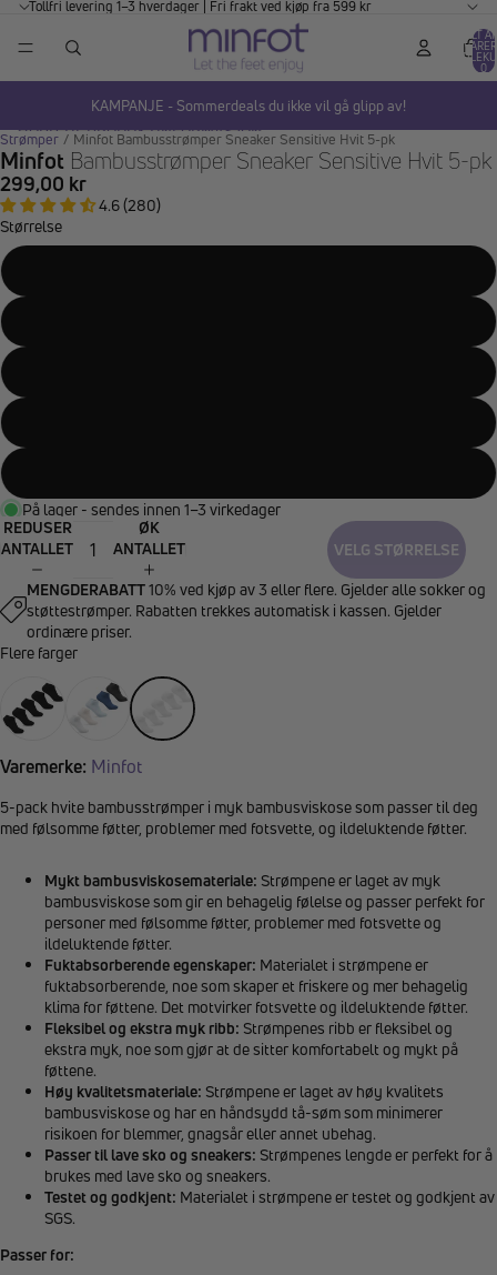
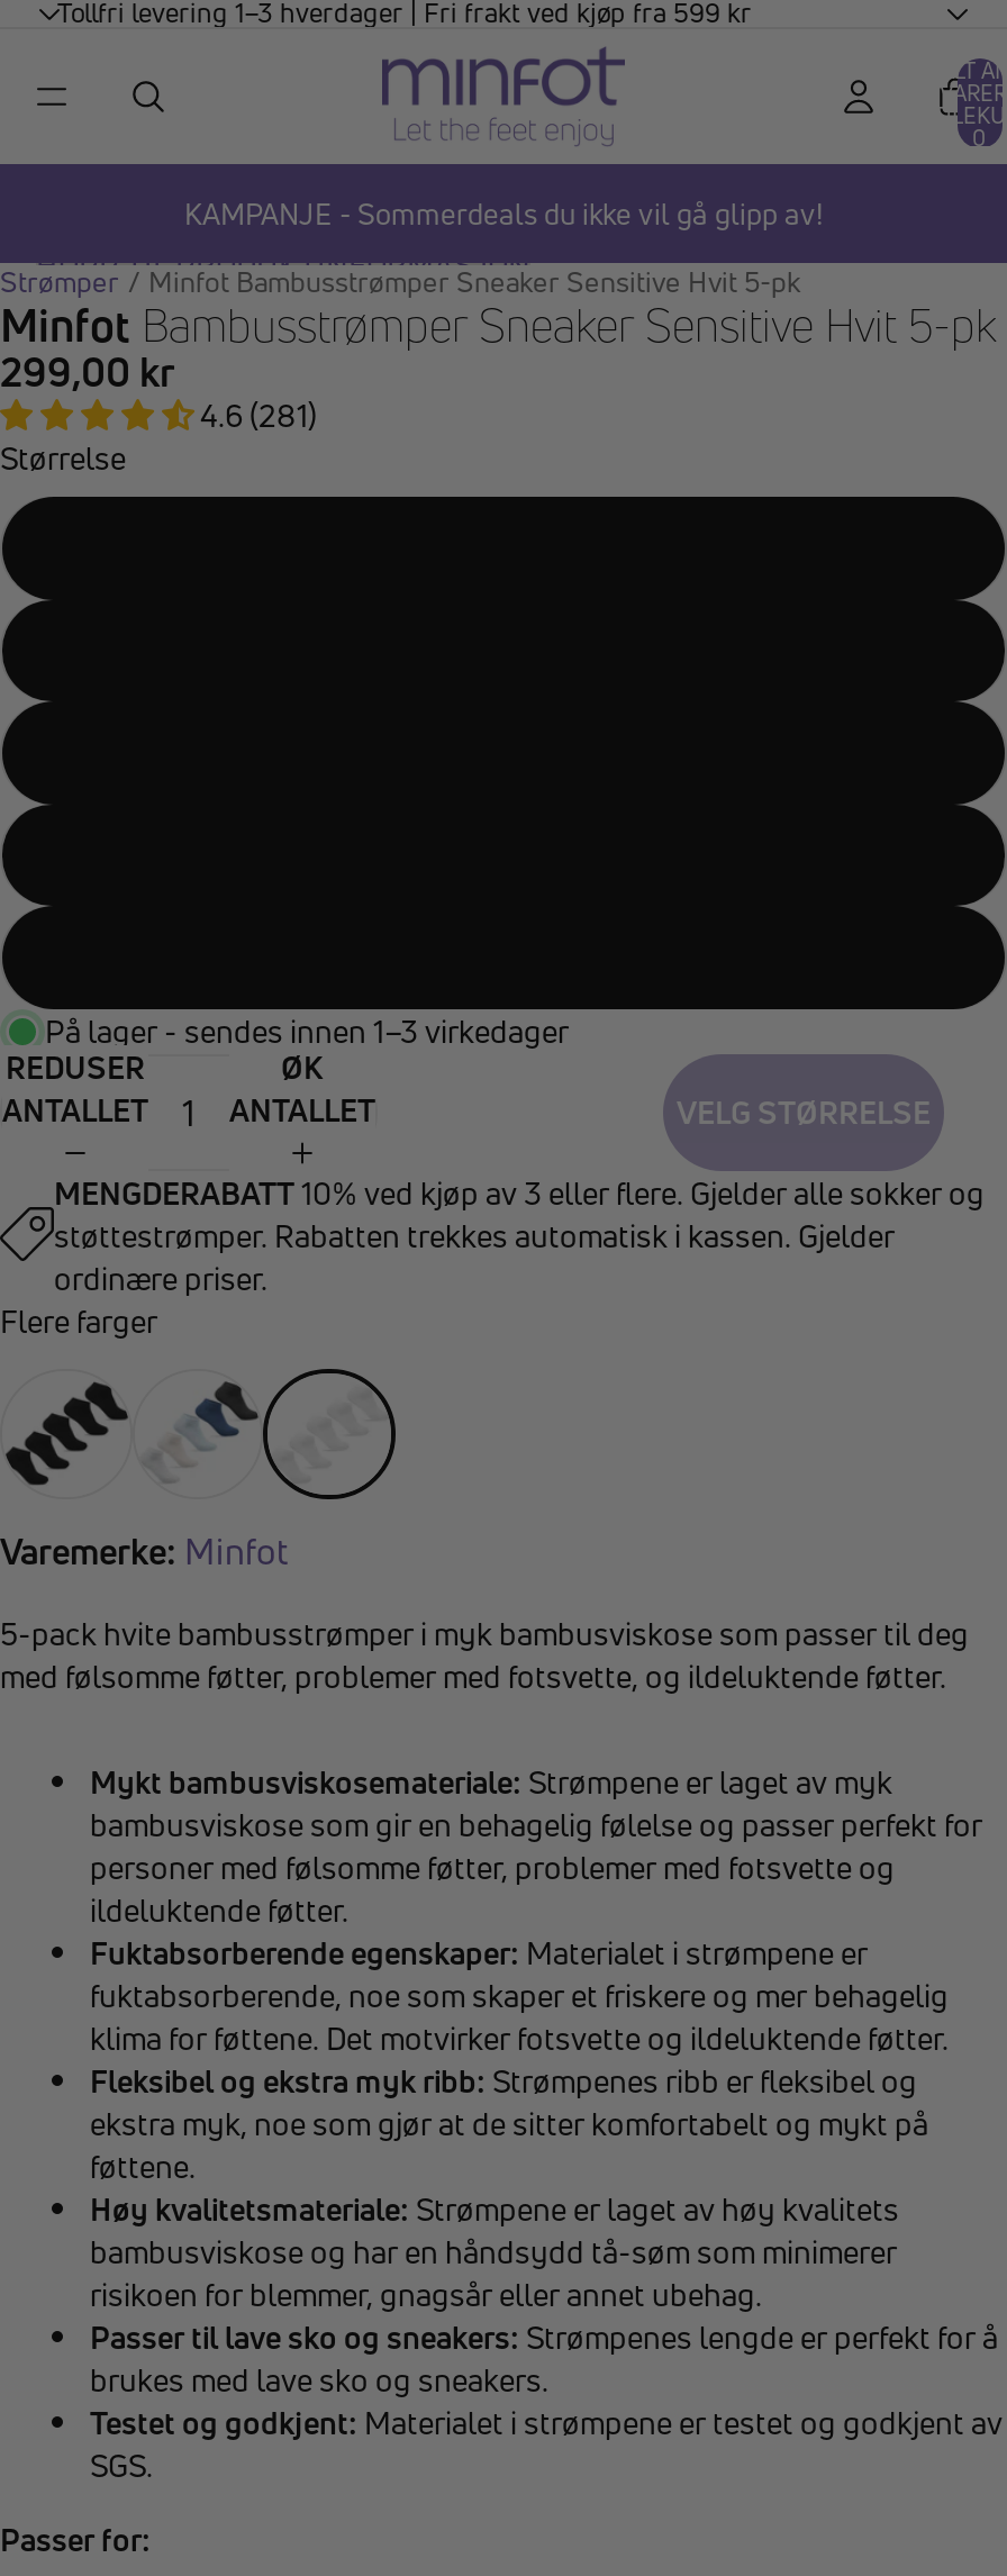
- 4.6 (280)
+ 4.6 (281)
